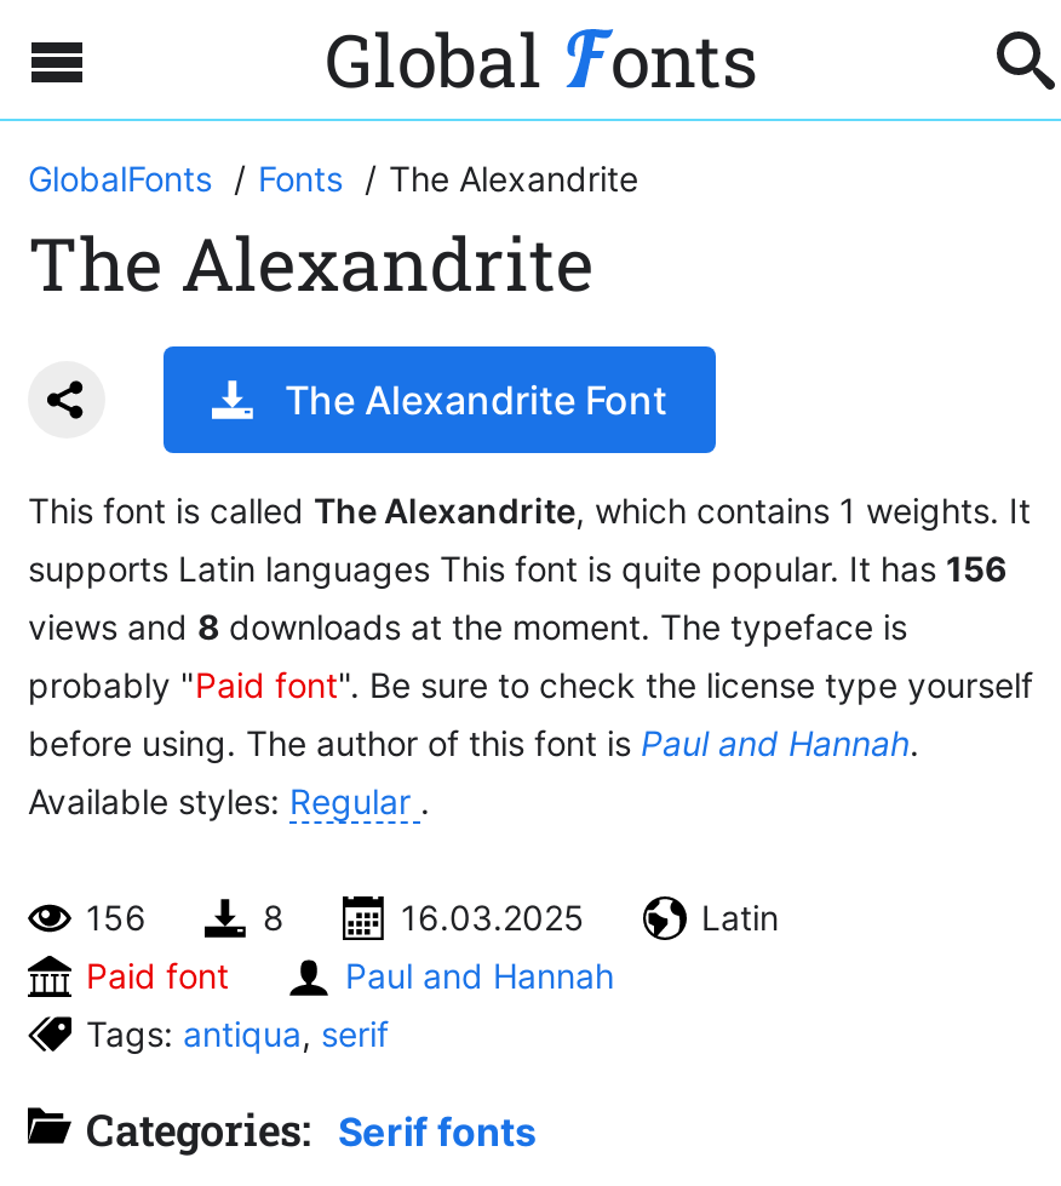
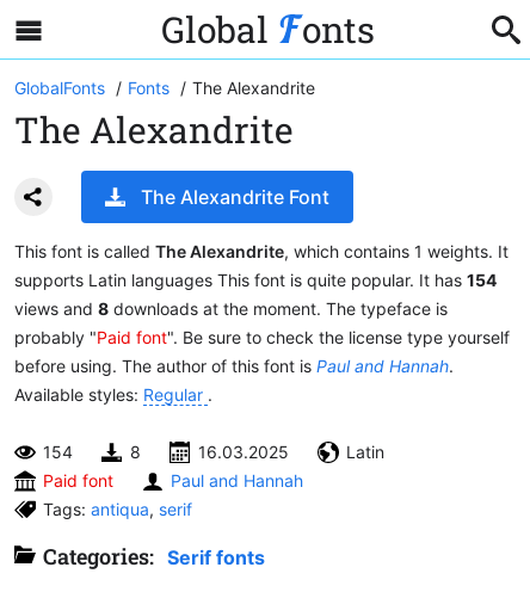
- supports Latin languages This font is quite popular. It has 156
+ supports Latin languages This font is quite popular. It has 154

- 156
+ 154
